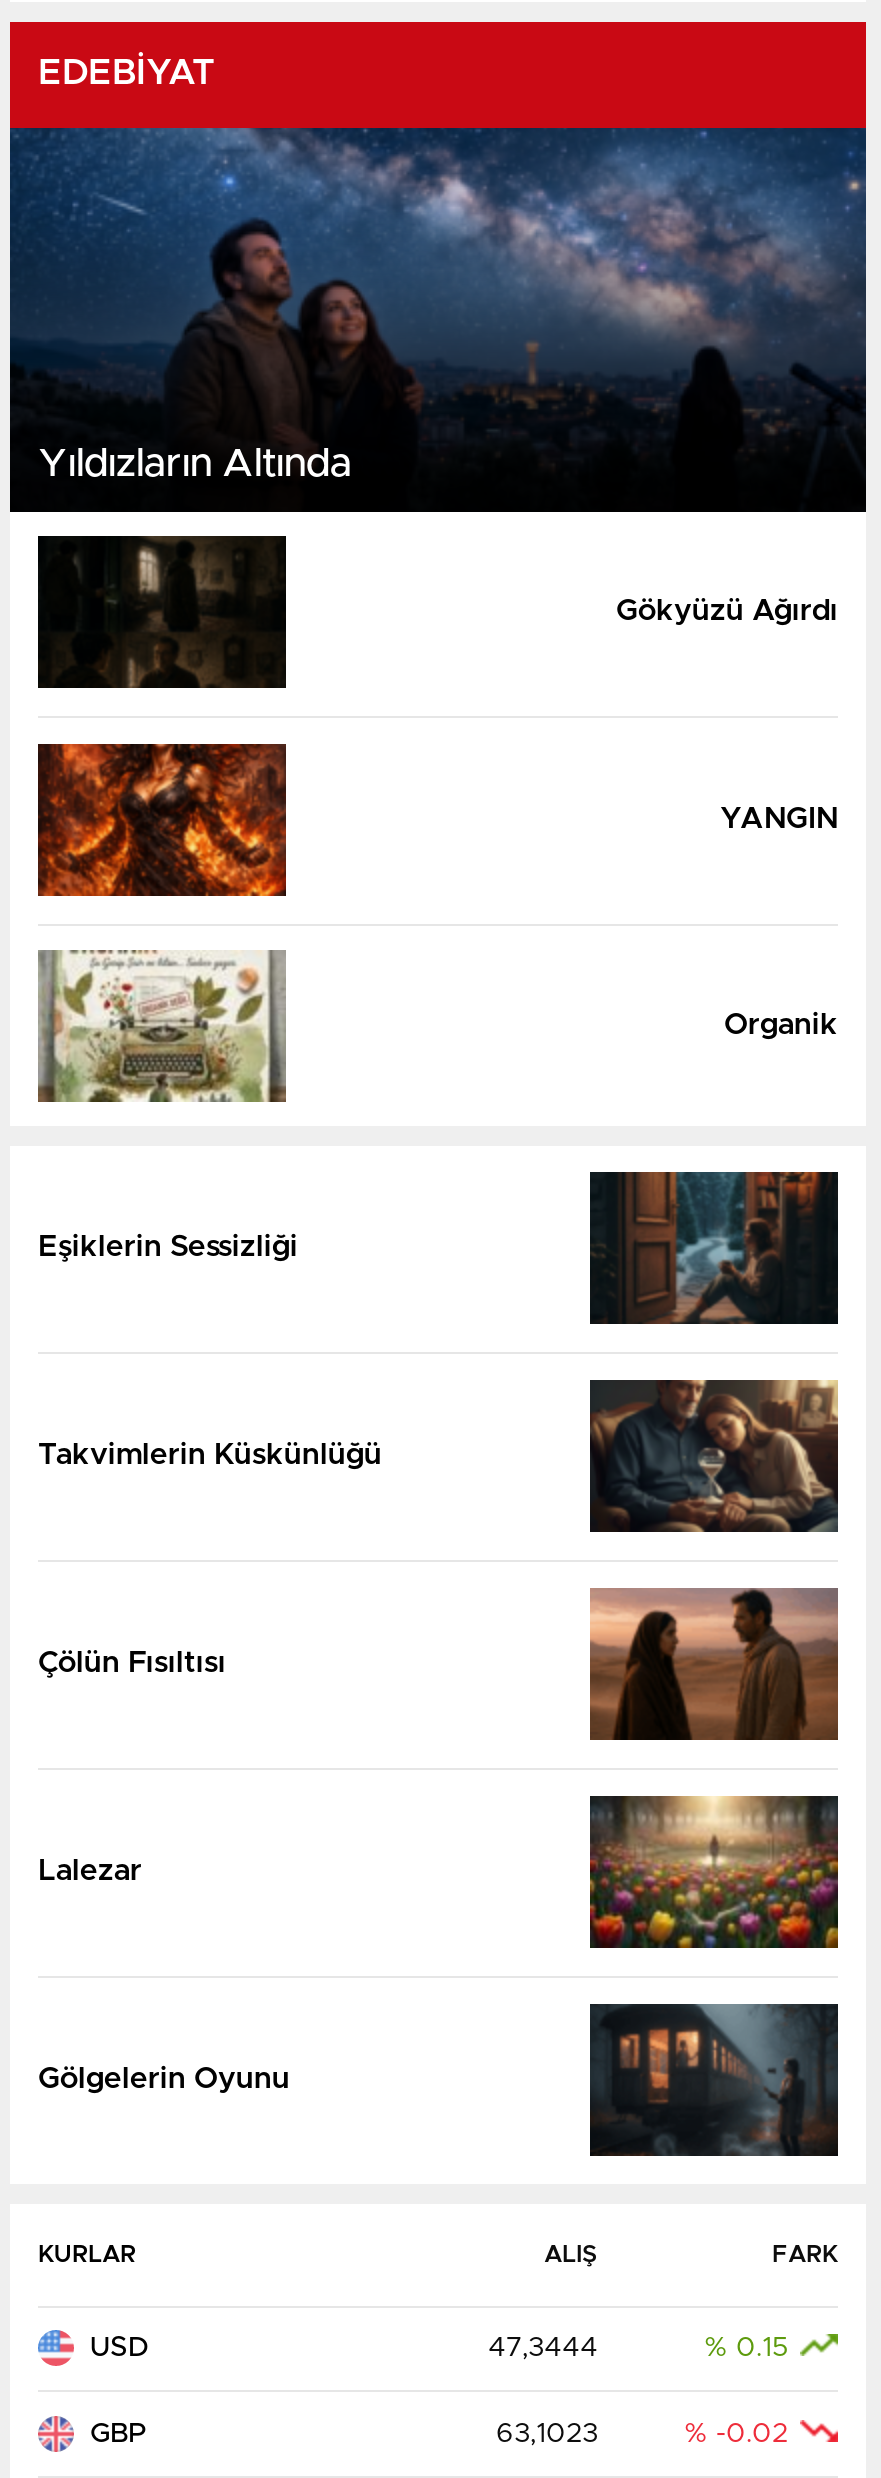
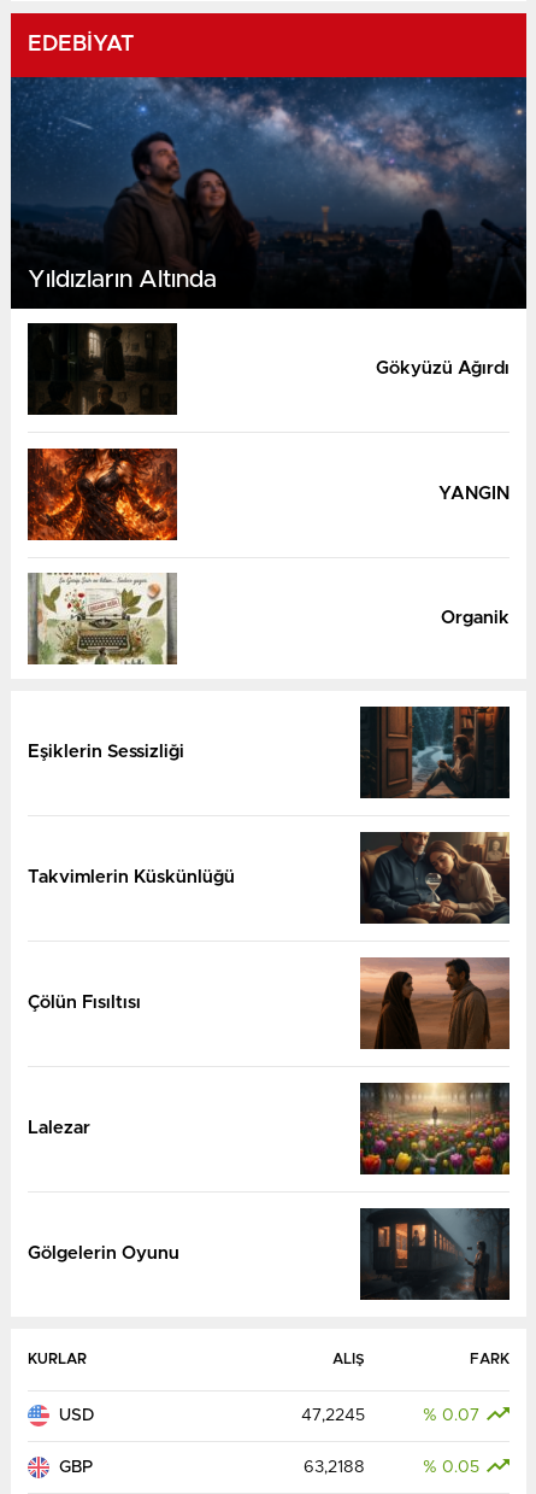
- 47,3444
+ 47,2245

- % 0.15
+ % 0.07

- 63,1023
+ 63,2188

- % -0.02
+ % 0.05
